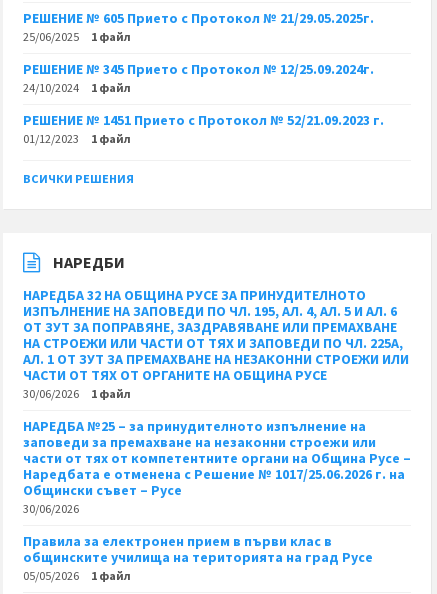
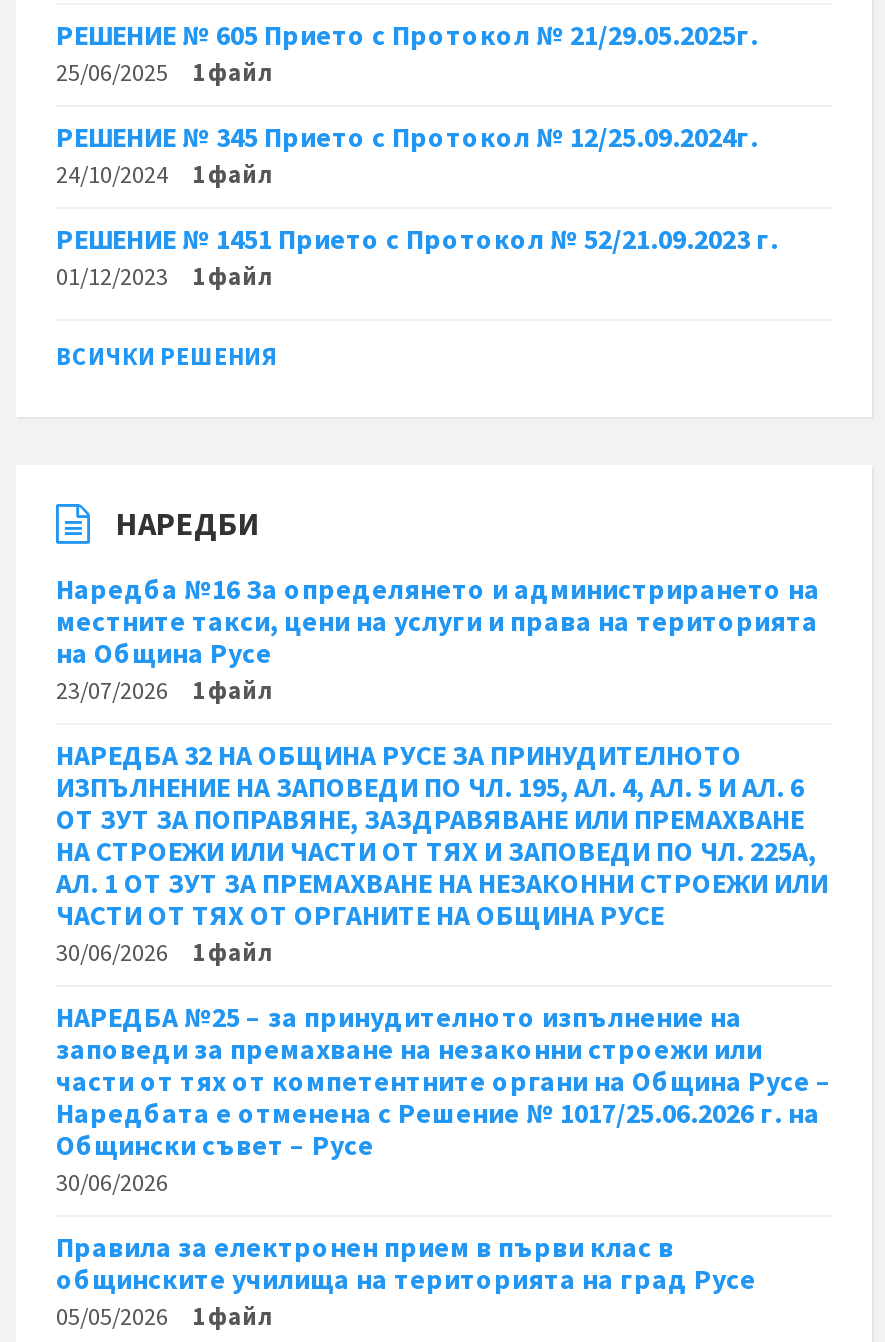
+ Наредба №16 За определянето и администрирането на
+ местните такси, цени на услуги и права на територията
+ на Община Русе
+ 23/07/2026
+ 1 файл
